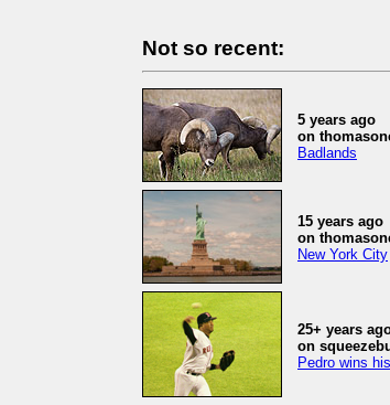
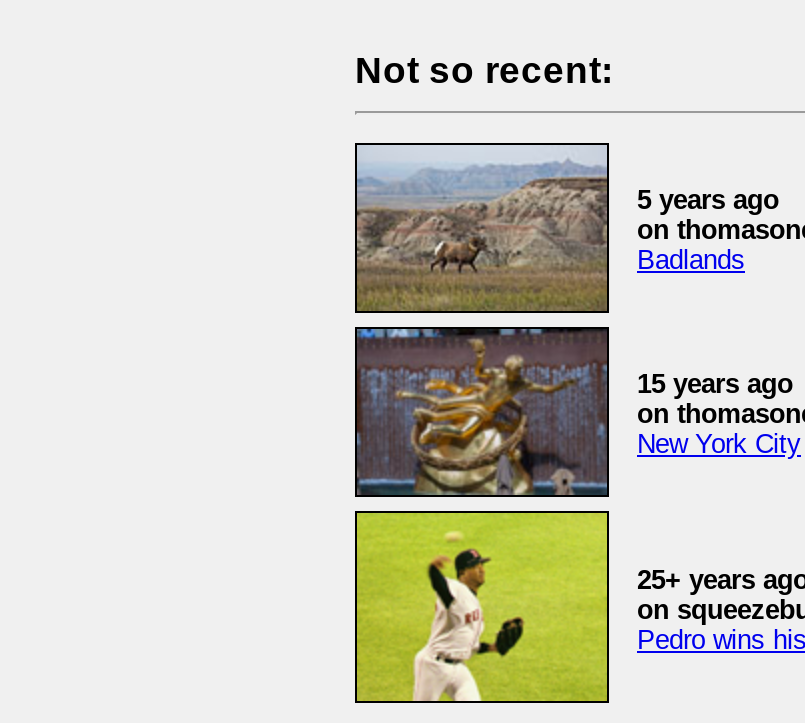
- [image]
+ [image]

- [image]
+ [image]
